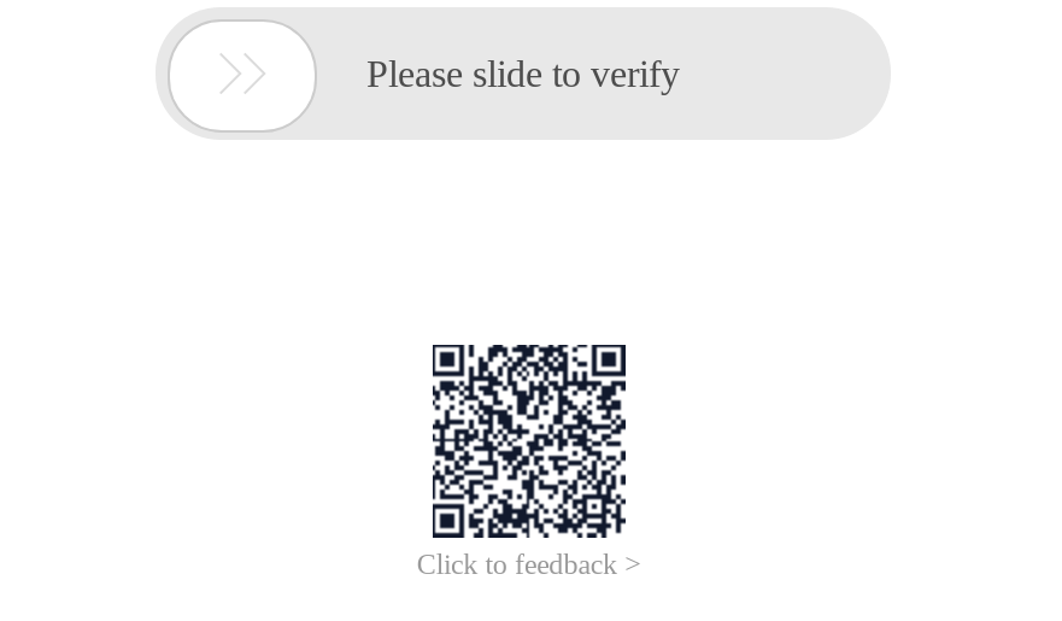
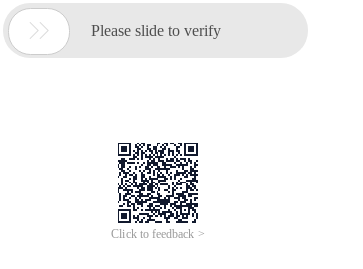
- [image]
+ [image]
